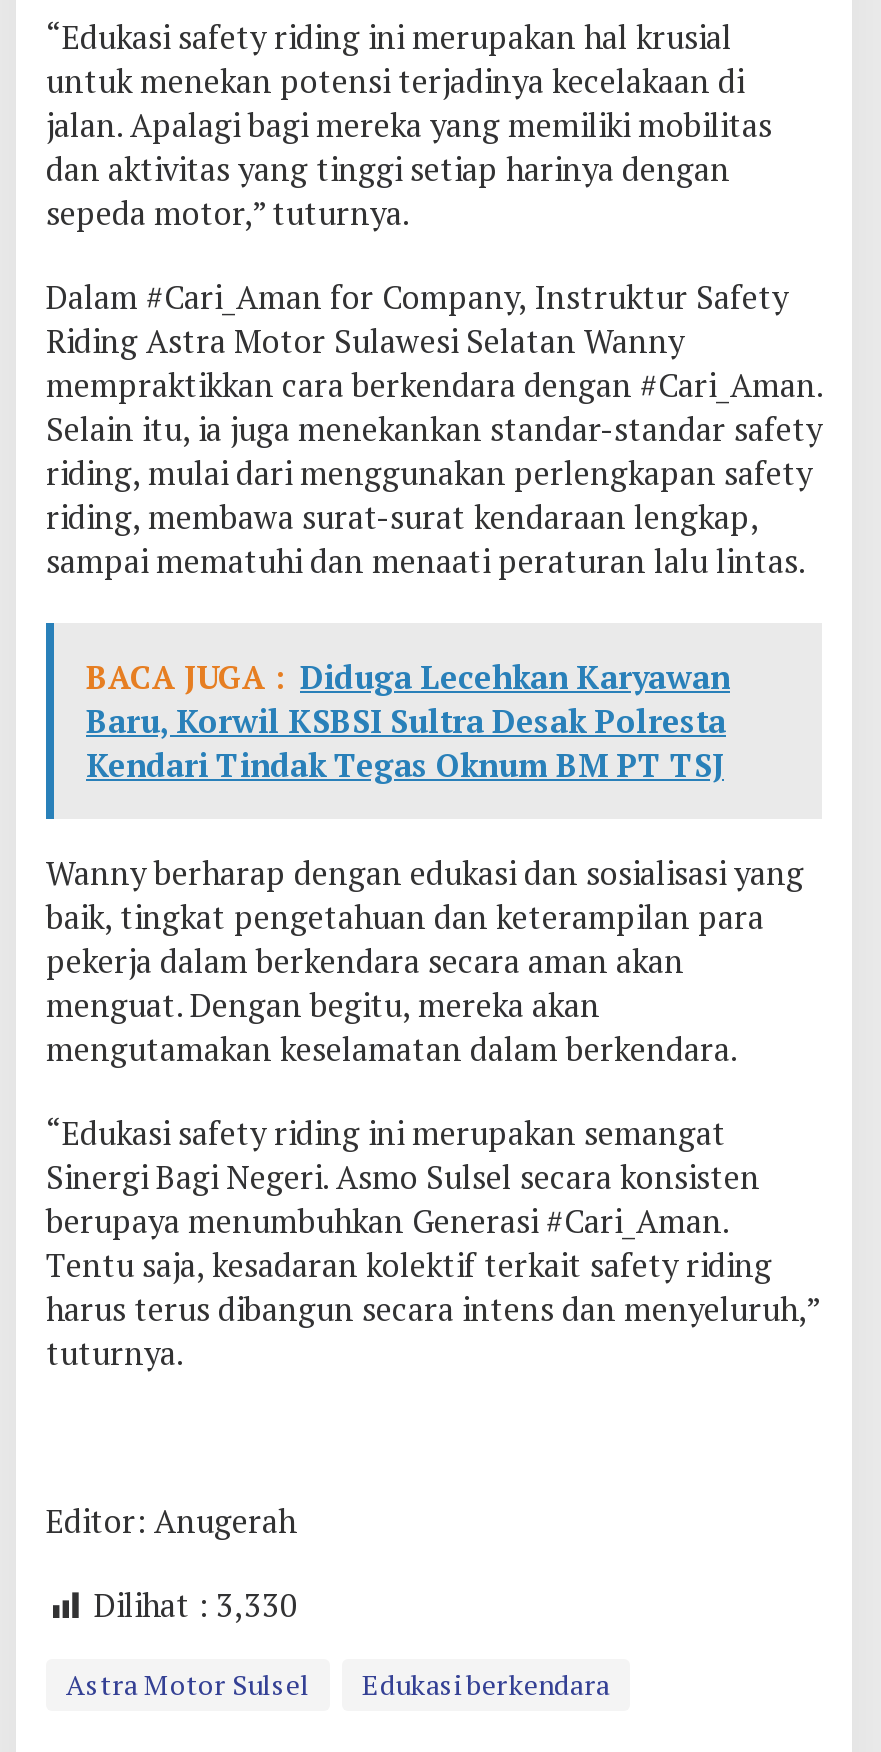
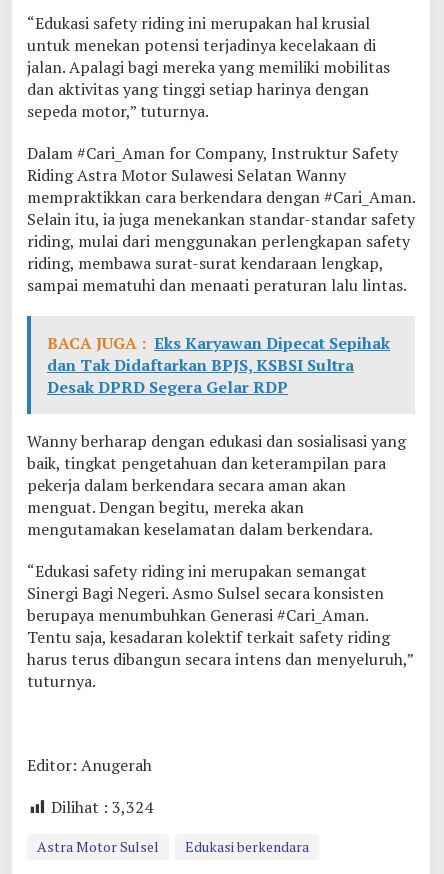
- BACA JUGA : Diduga Lecehkan Karyawan
- Baru, Korwil KSBSI Sultra Desak Polresta
- Kendari Tindak Tegas Oknum BM PT TSJ
+ BACA JUGA : Eks Karyawan Dipecat Sepihak
+ dan Tak Didaftarkan BPJS, KSBSI Sultra
+ Desak DPRD Segera Gelar RDP

- Dilihat : 3,330
+ Dilihat : 3,324
